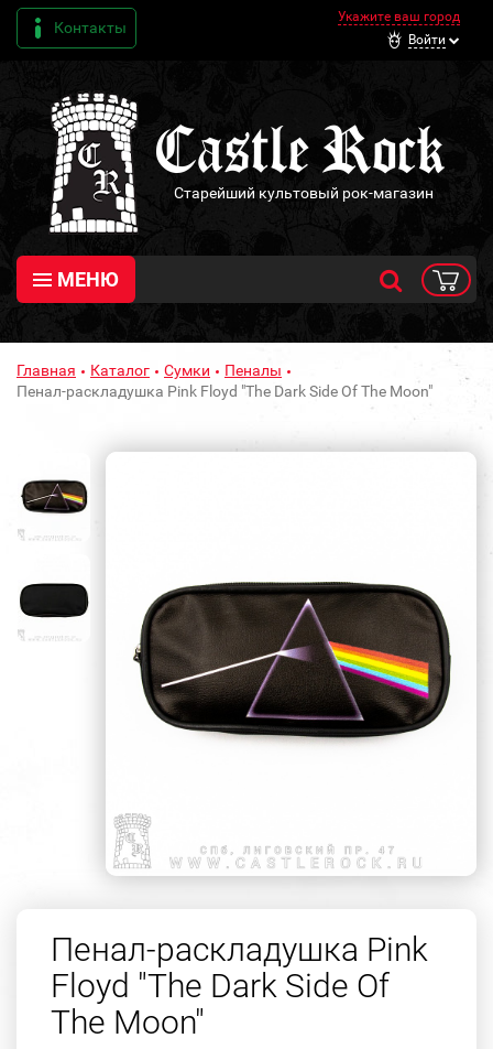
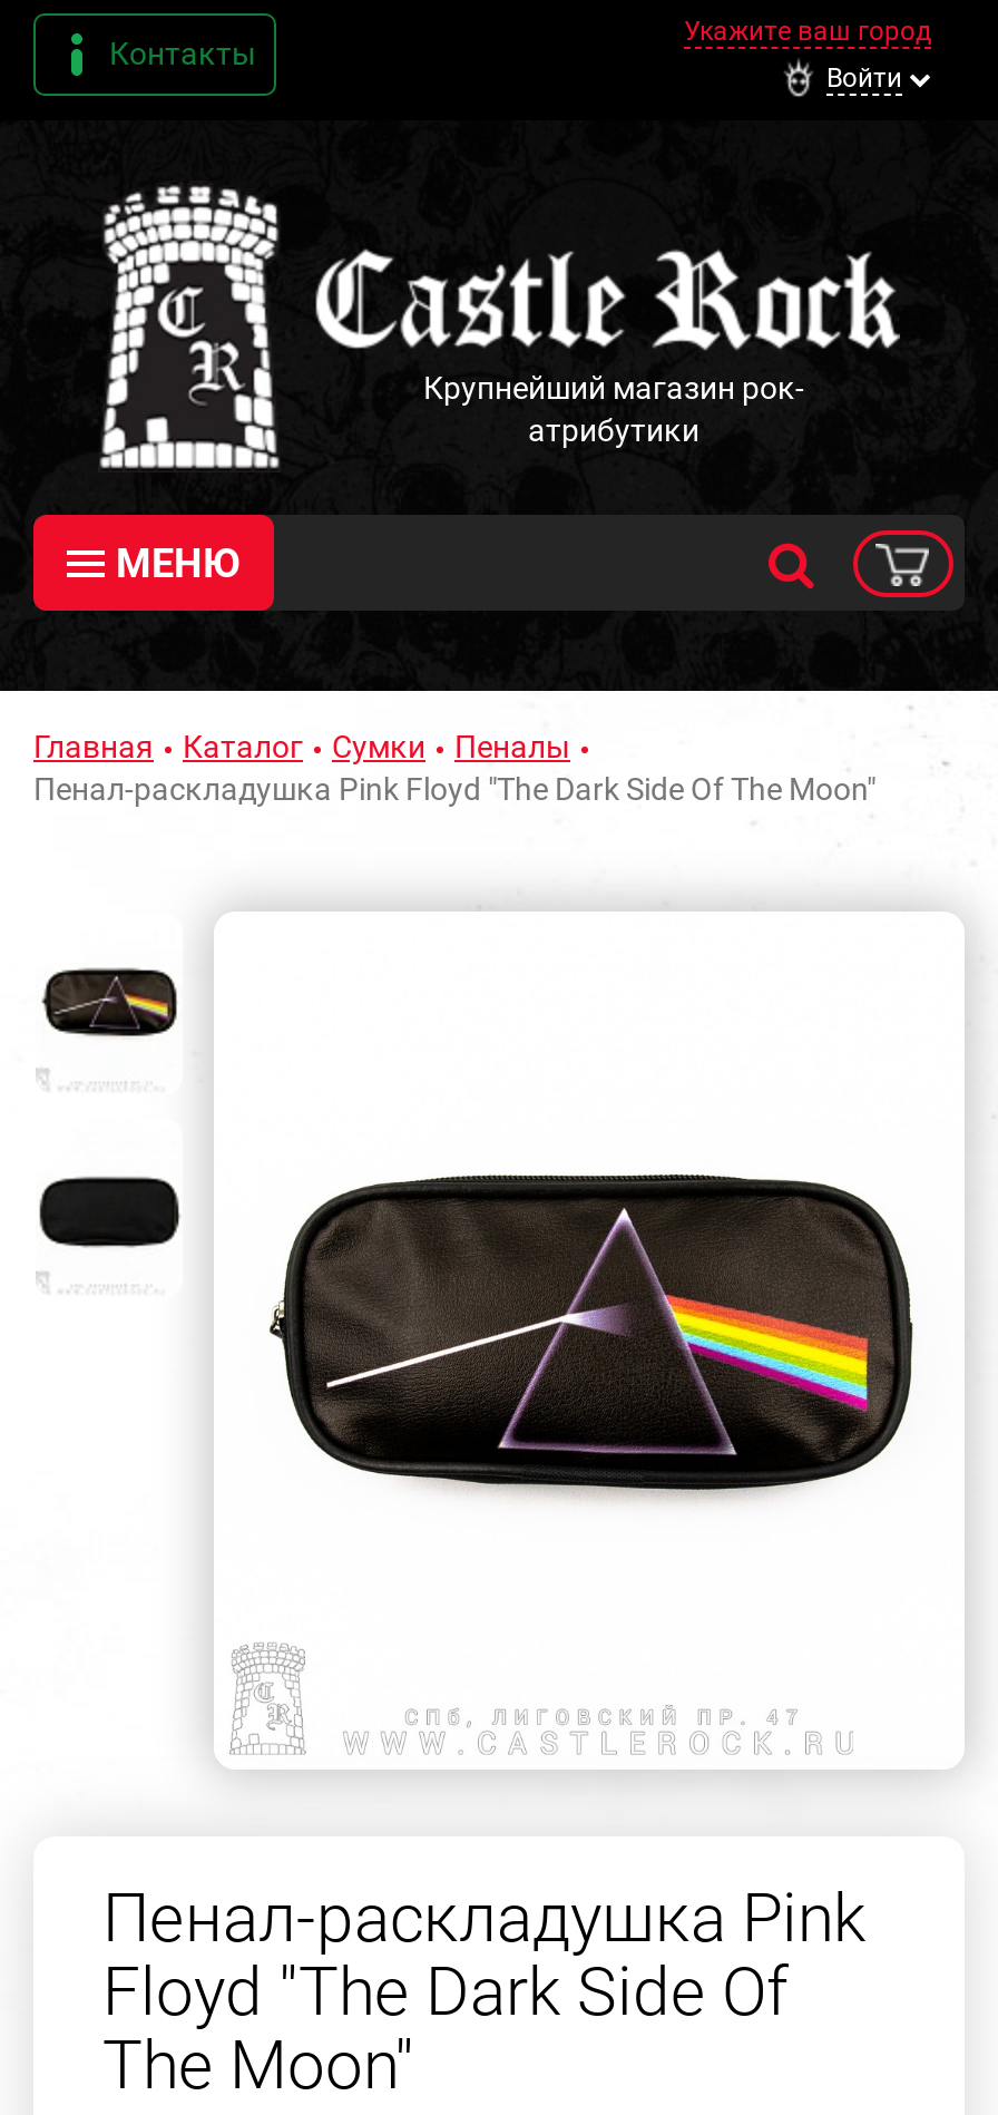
- Старейший культовый рок-магазин
+ Крупнейший магазин рок-
+ атрибутики
